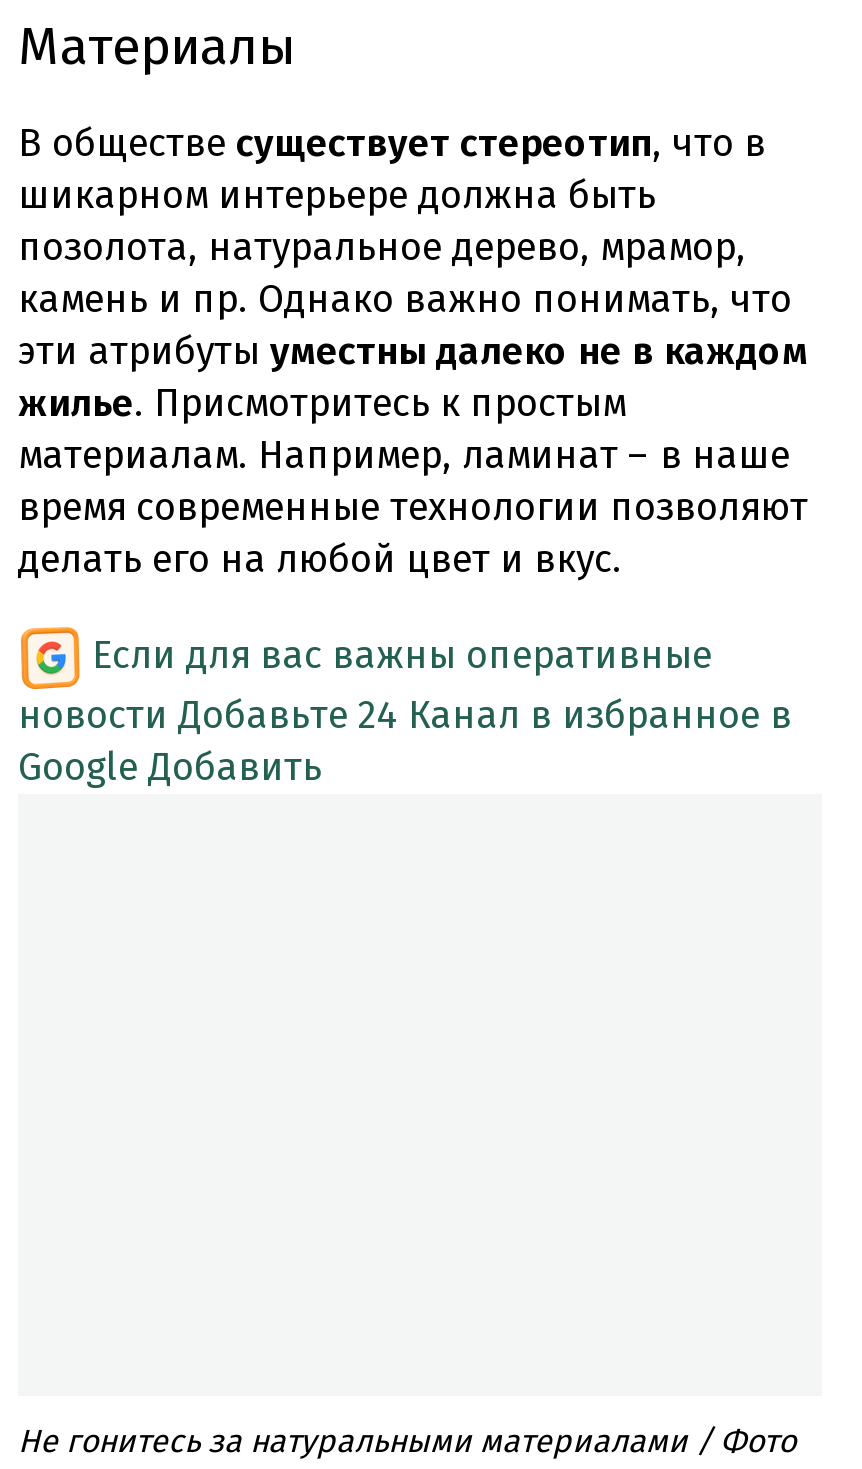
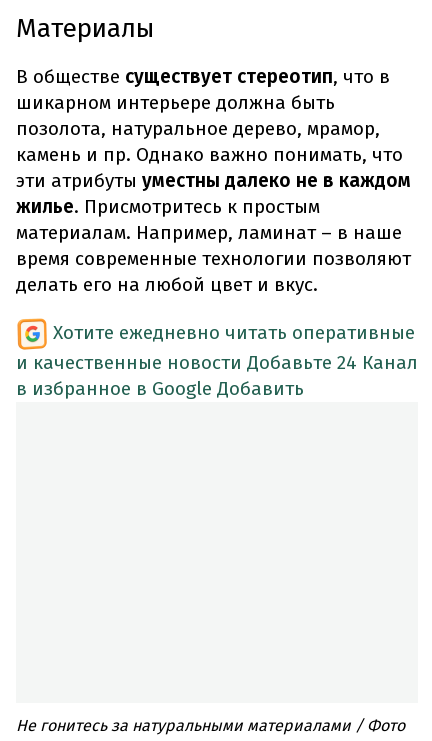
- Если для вас важны оперативные
- новости Добавьте 24 Канал в избранное в
- Google Добавить
+ Хотите ежедневно читать оперативные
+ и качественные новости Добавьте 24 Канал
+ в избранное в Google Добавить
